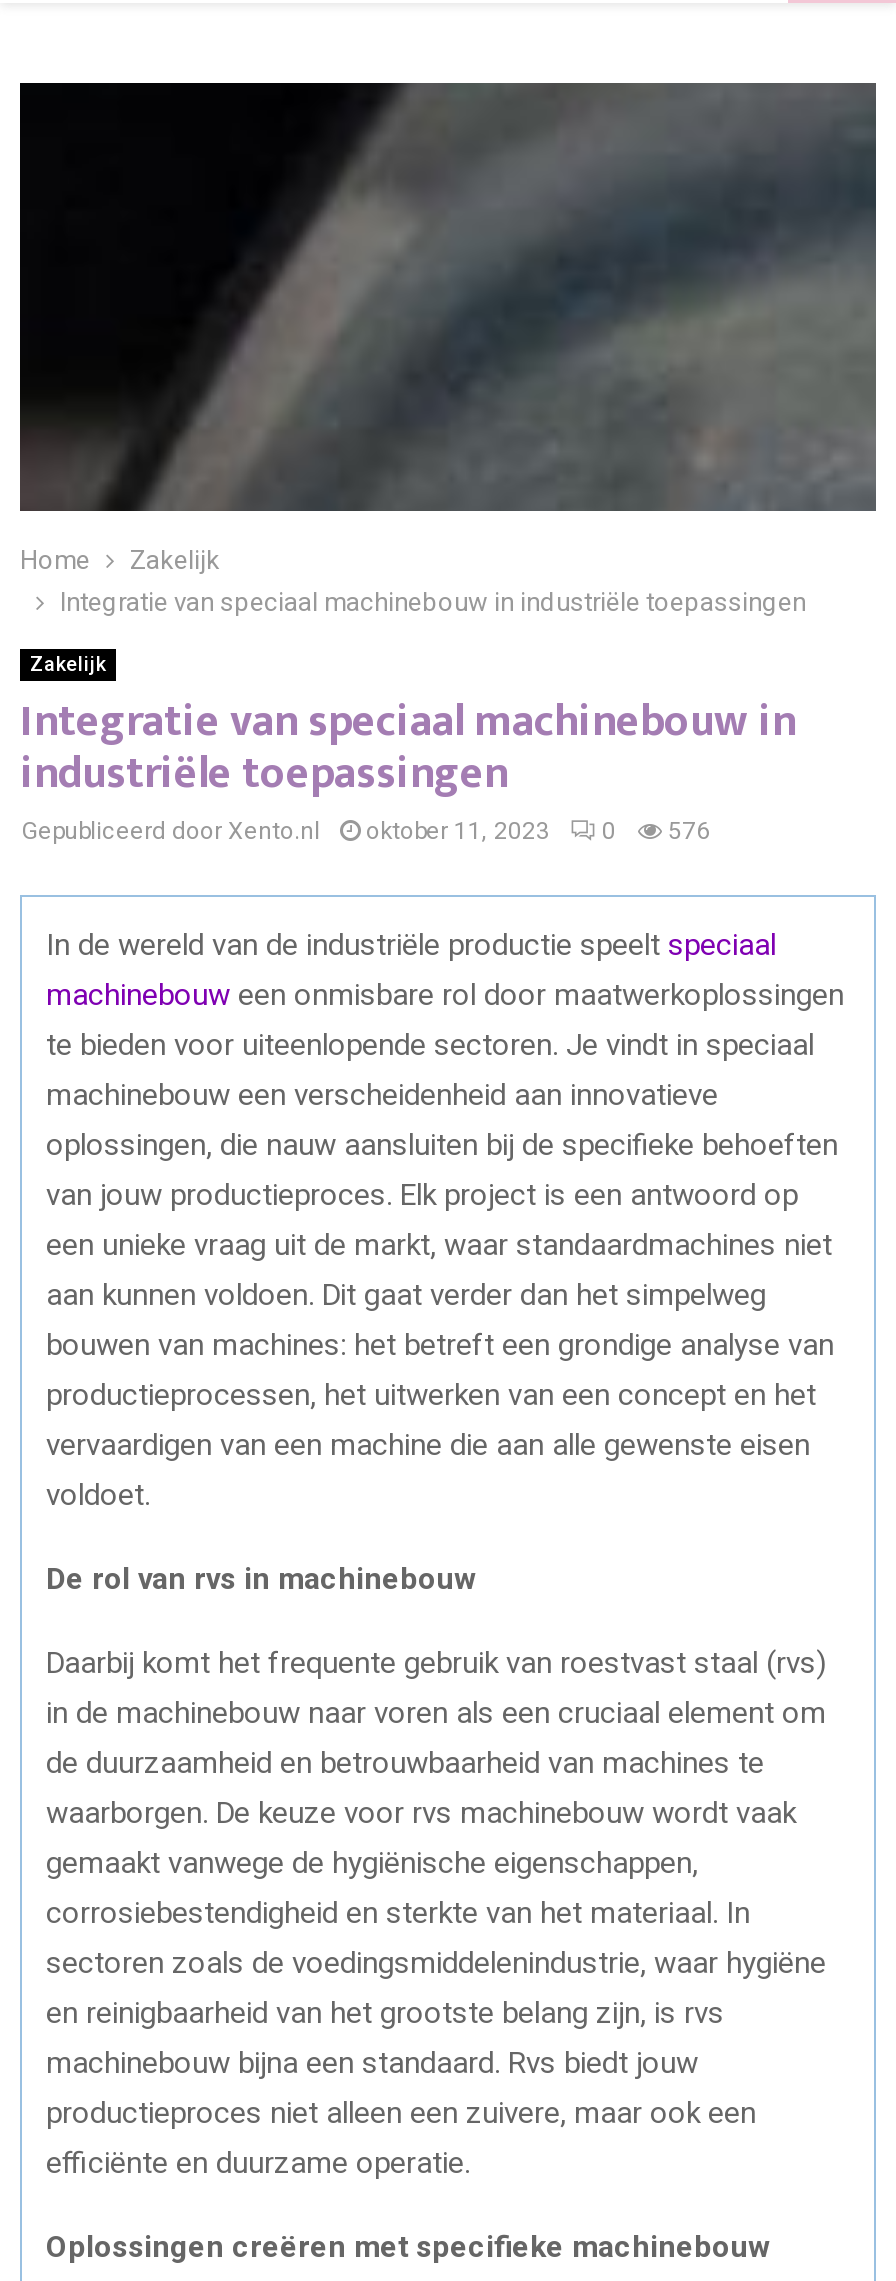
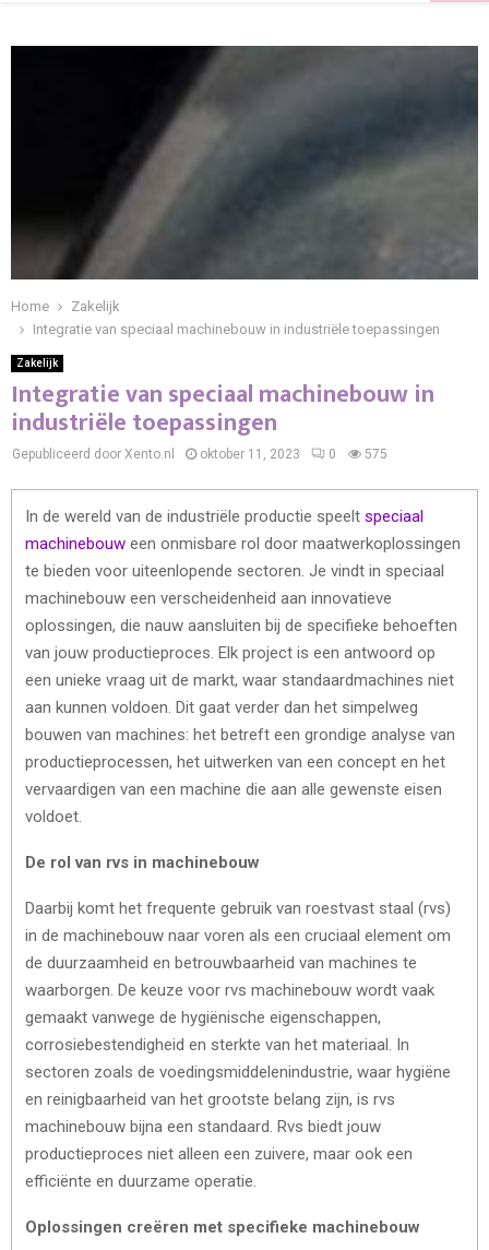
- Gepubliceerd door Xento.nl oktober 11, 2023 0 576
+ Gepubliceerd door Xento.nl oktober 11, 2023 0 575
